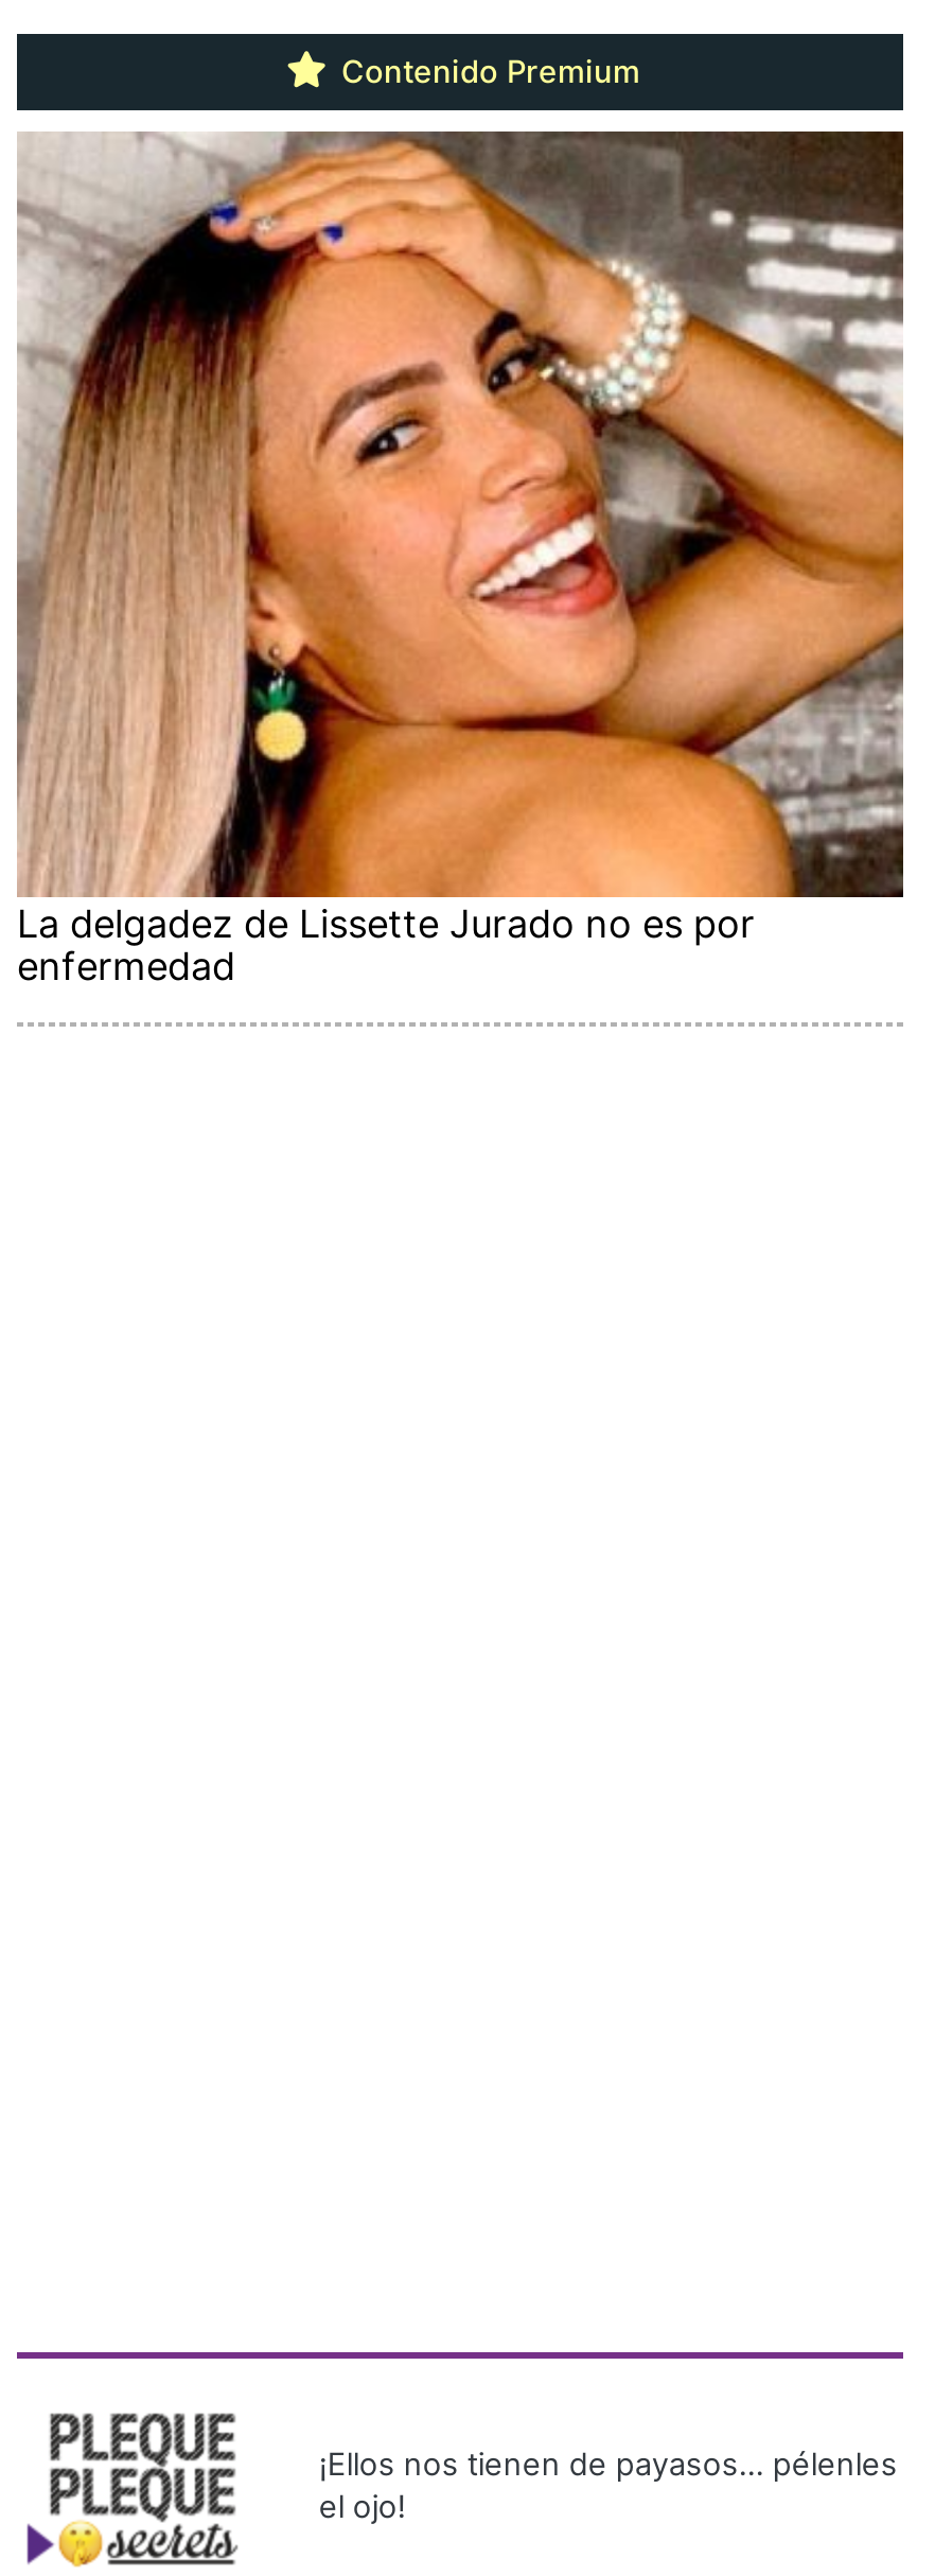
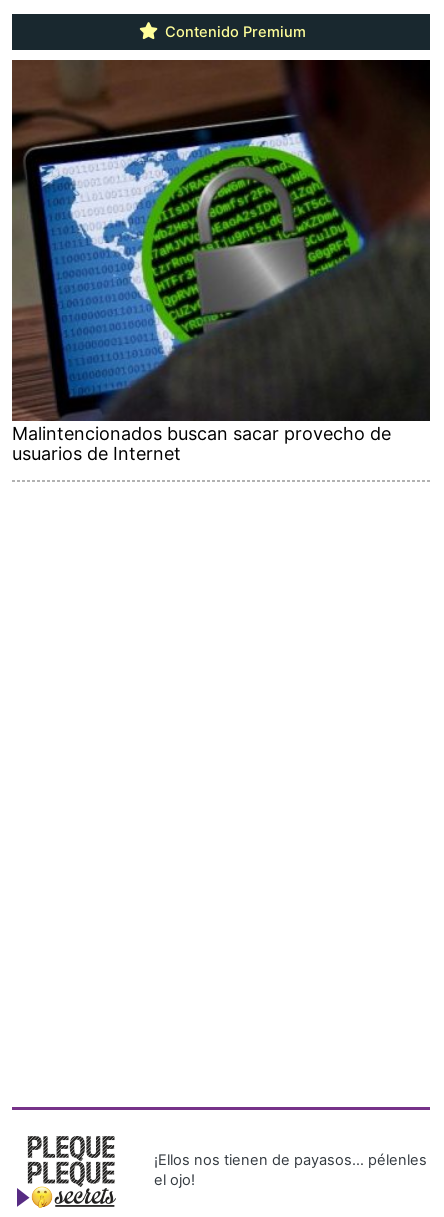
- [image]
- La delgadez de Lissette Jurado no es por
- enfermedad
+ [image]
+ Malintencionados buscan sacar provecho de
+ usuarios de Internet
